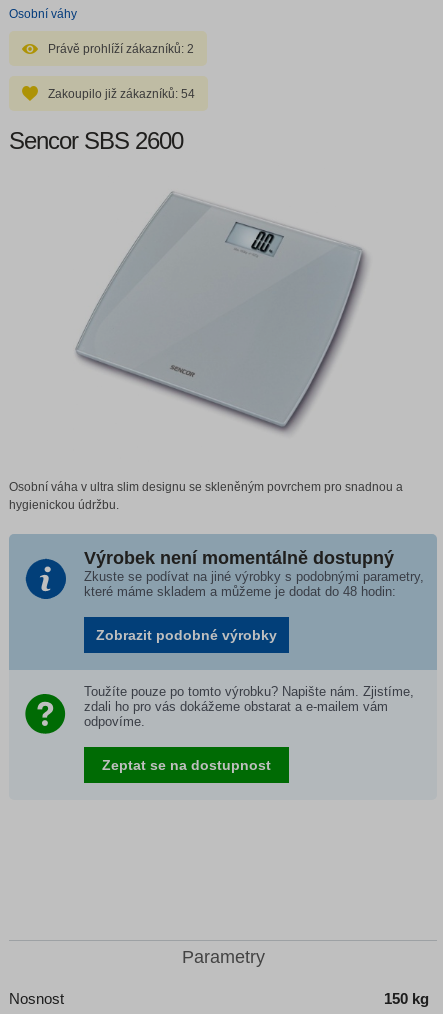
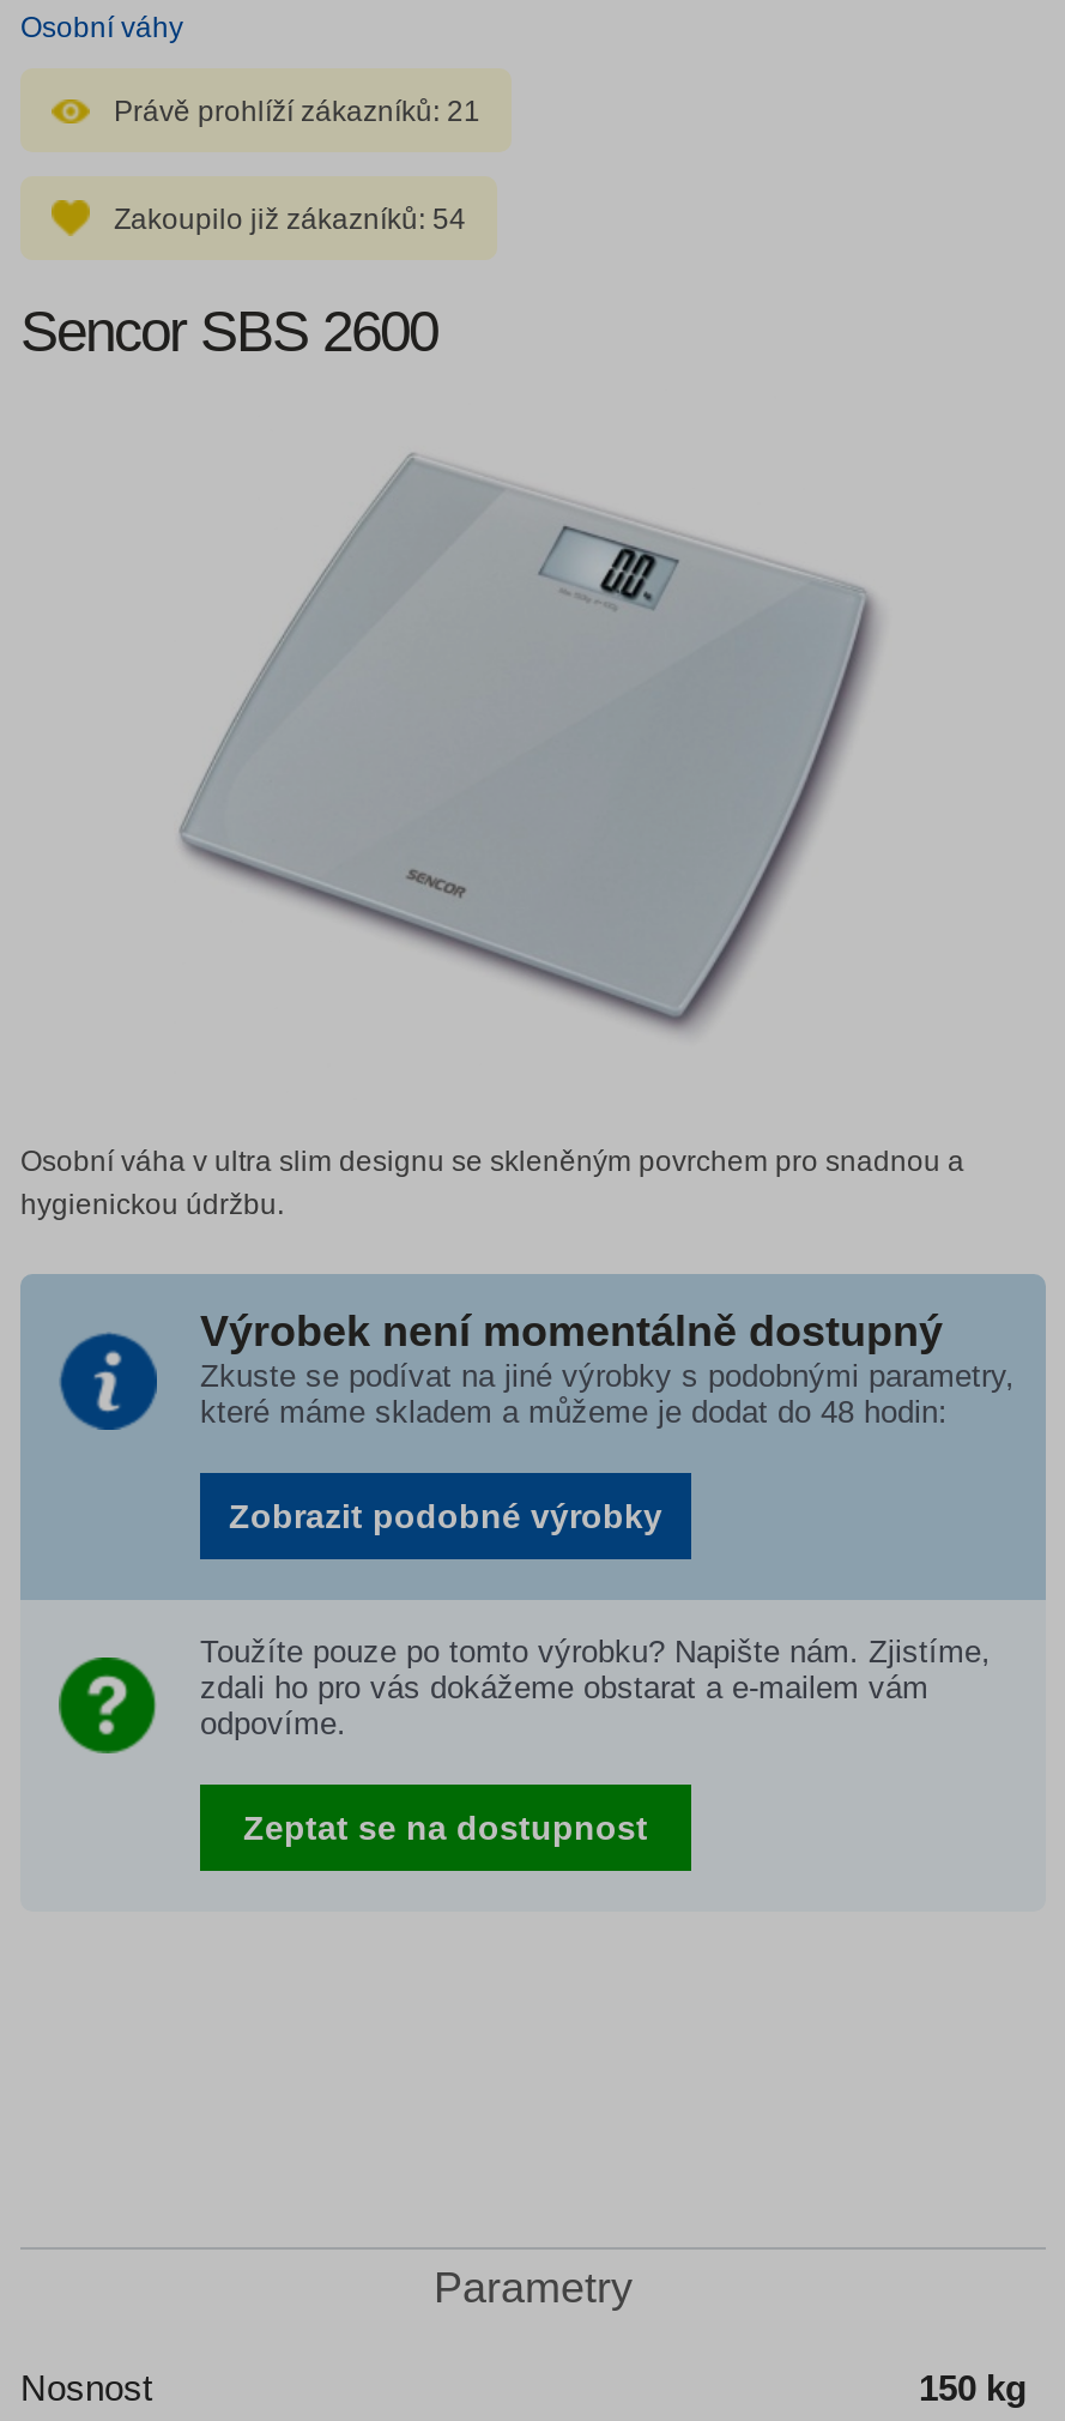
- Právě prohlíží zákazníků: 2
+ Právě prohlíží zákazníků: 21
